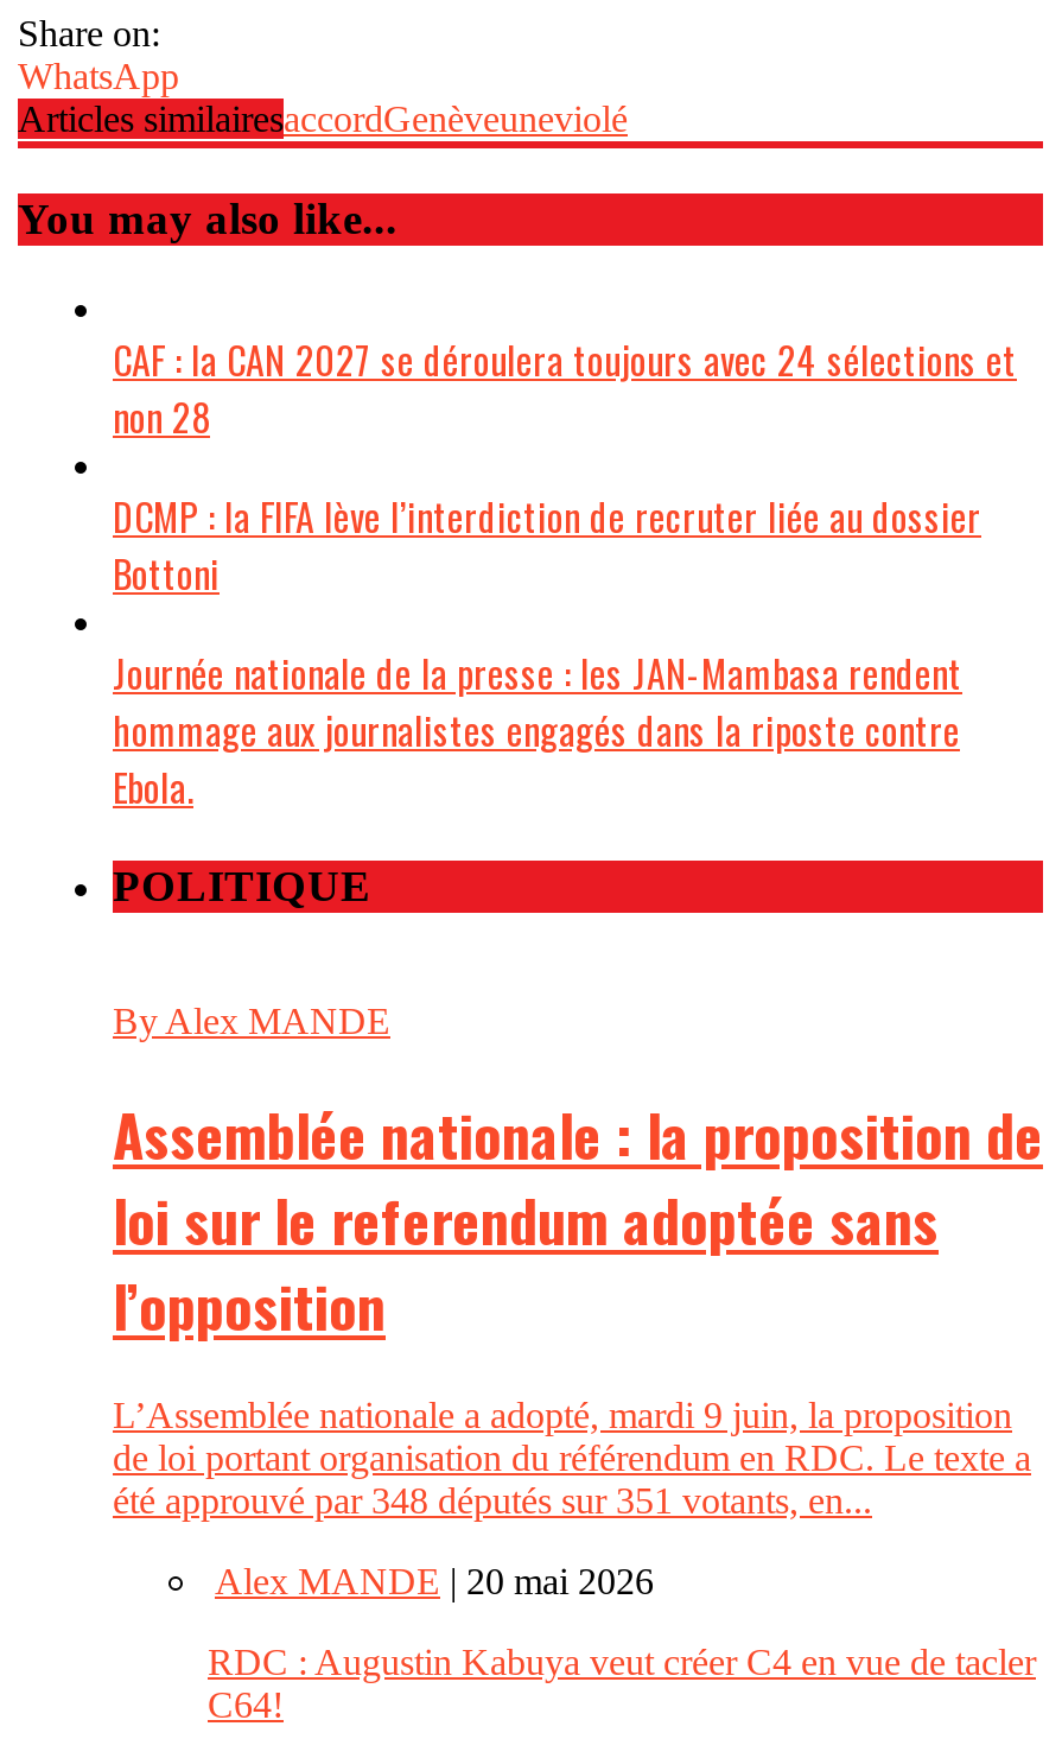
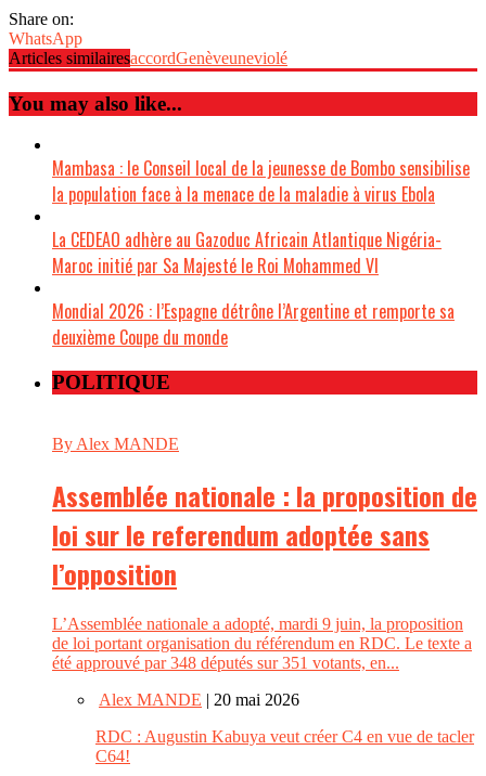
- CAF : la CAN 2027 se déroulera toujours avec 24 sélections et
- non 28
+ Mambasa : le Conseil local de la jeunesse de Bombo sensibilise
+ la population face à la menace de la maladie à virus Ebola

- DCMP : la FIFA lève l’interdiction de recruter liée au dossier
- Bottoni
+ La CEDEAO adhère au Gazoduc Africain Atlantique Nigéria-
+ Maroc initié par Sa Majesté le Roi Mohammed VI

- Journée nationale de la presse : les JAN-Mambasa rendent
- hommage aux journalistes engagés dans la riposte contre
- Ebola.
+ Mondial 2026 : l’Espagne détrône l’Argentine et remporte sa
+ deuxième Coupe du monde
